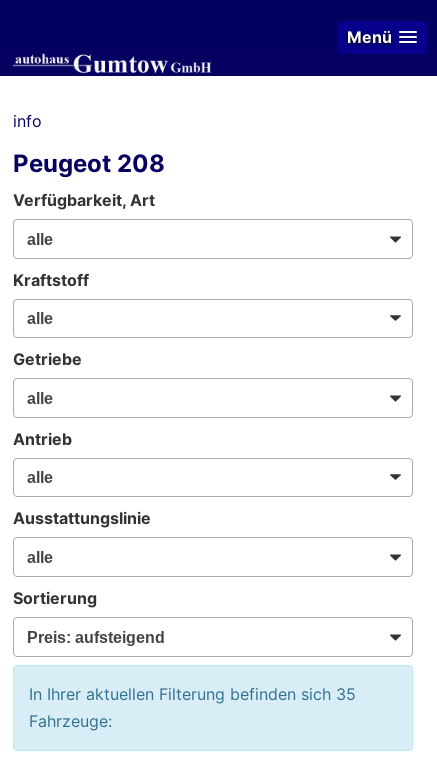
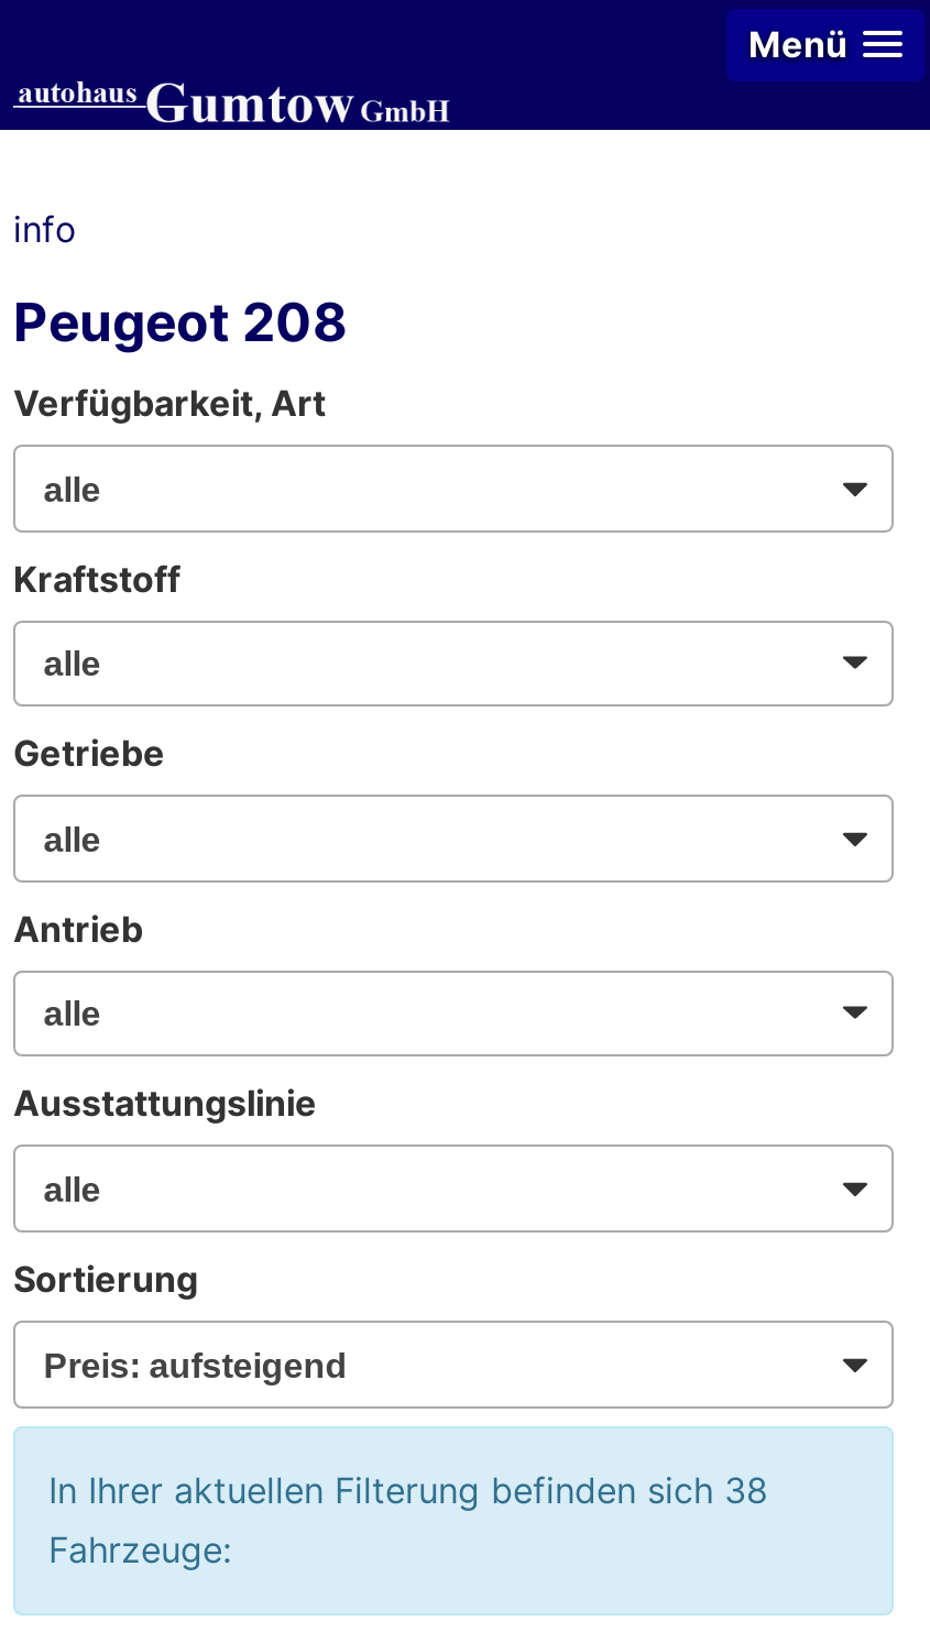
- In Ihrer aktuellen Filterung befinden sich 35
+ In Ihrer aktuellen Filterung befinden sich 38
